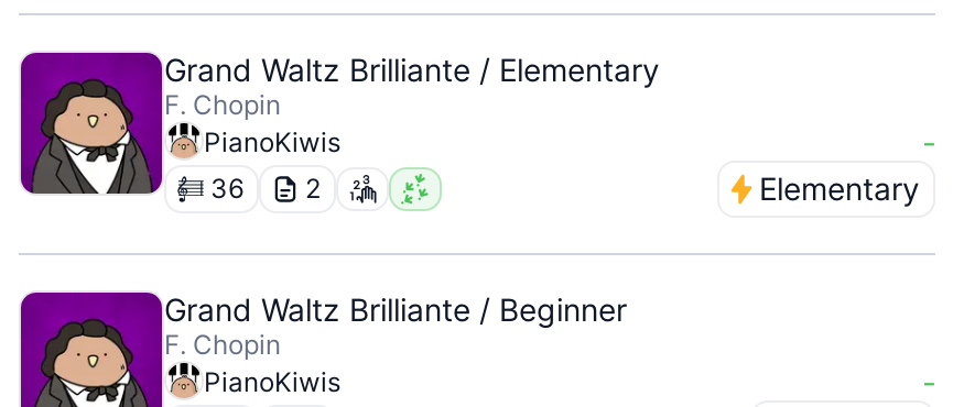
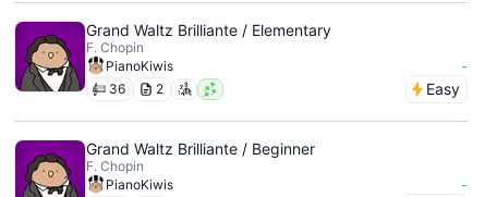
- Elementary
+ Easy
